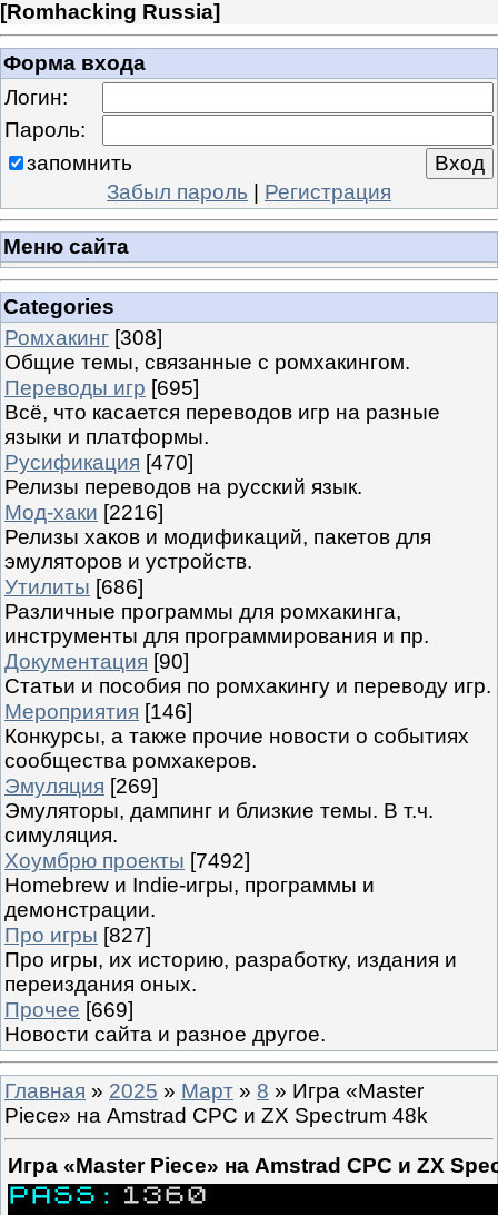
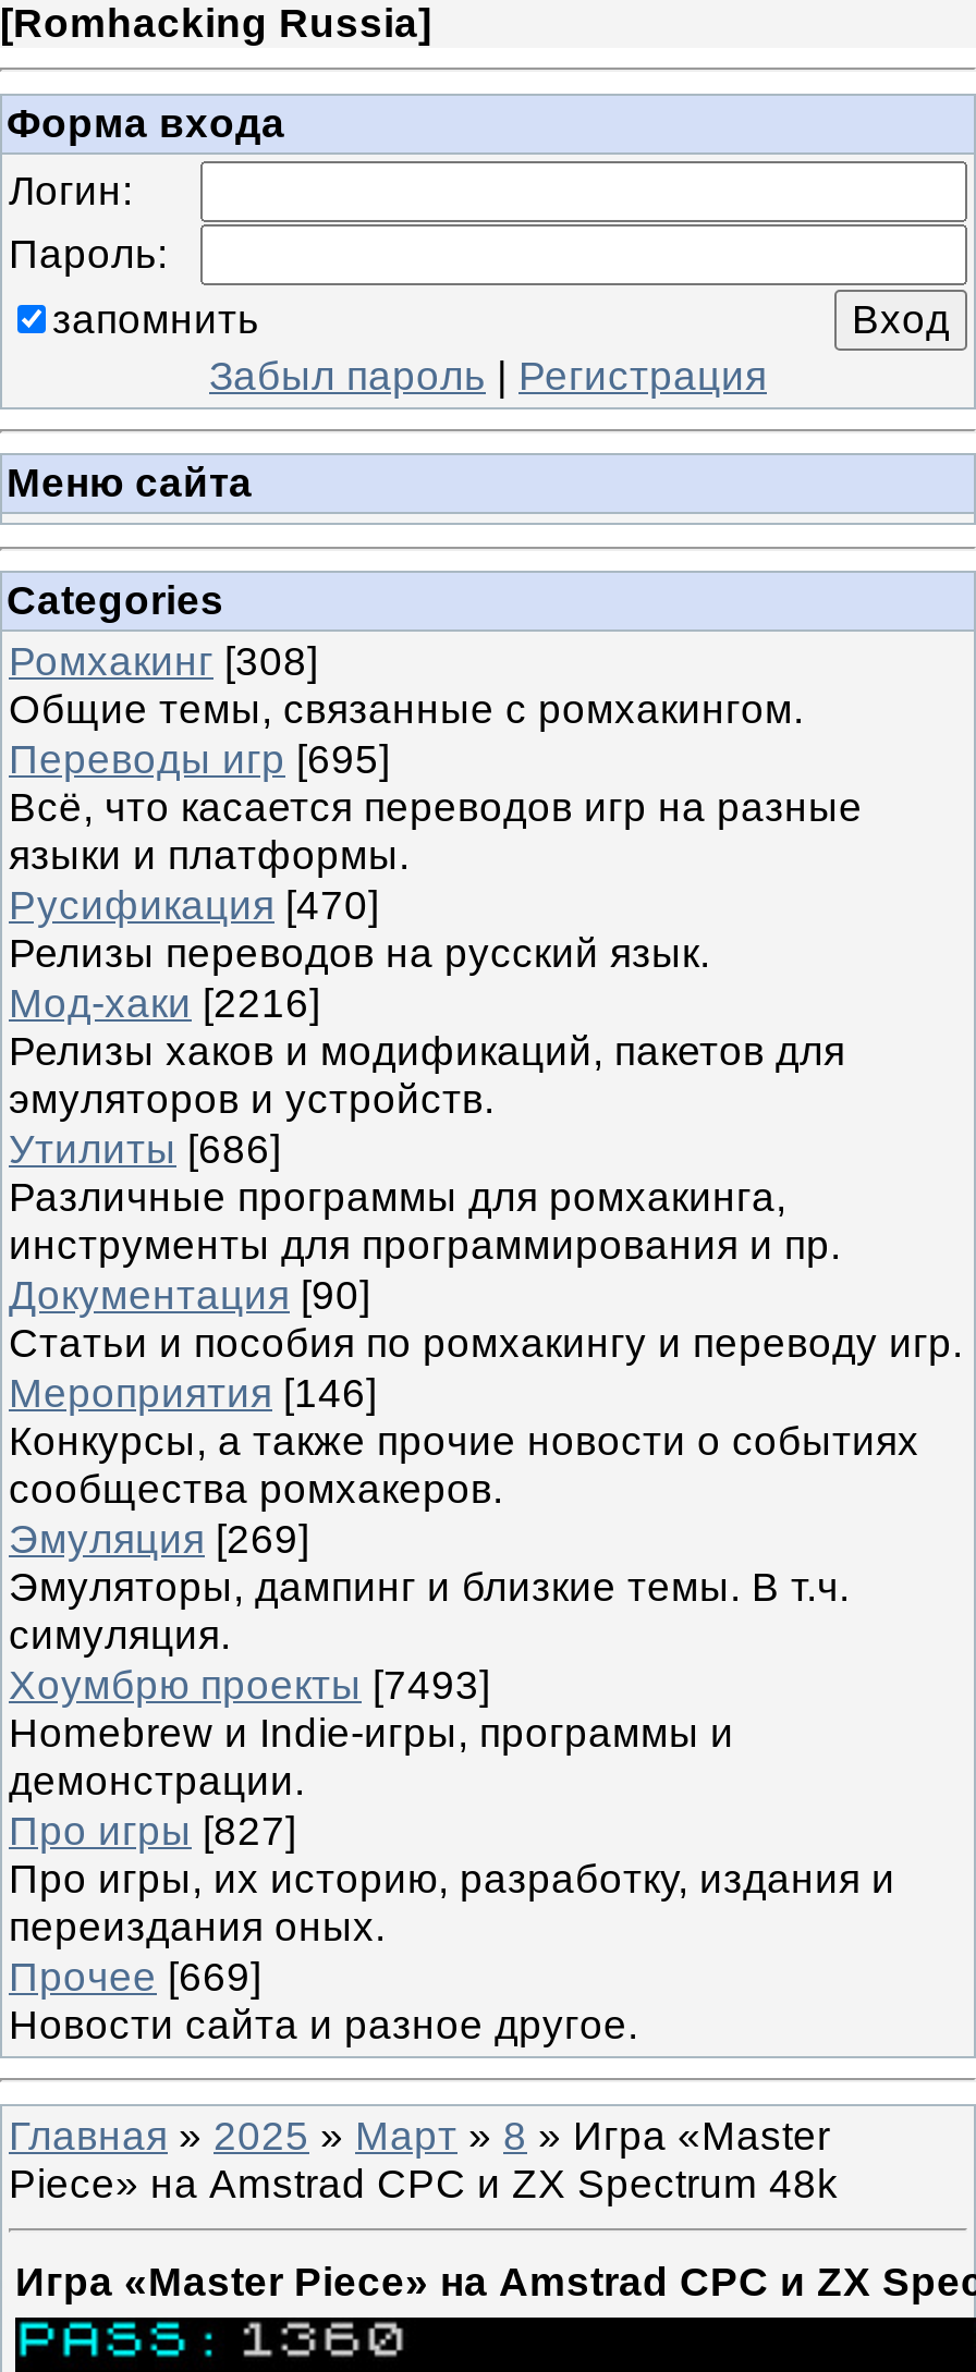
- Хоумбрю проекты [7492]
+ Хоумбрю проекты [7493]
